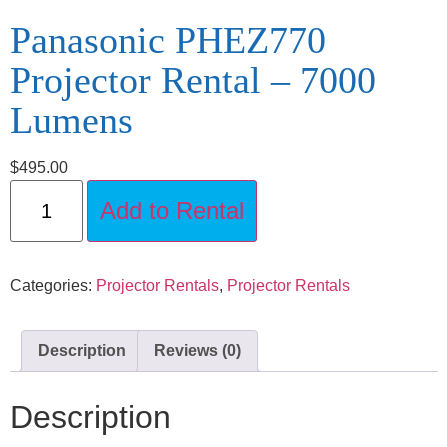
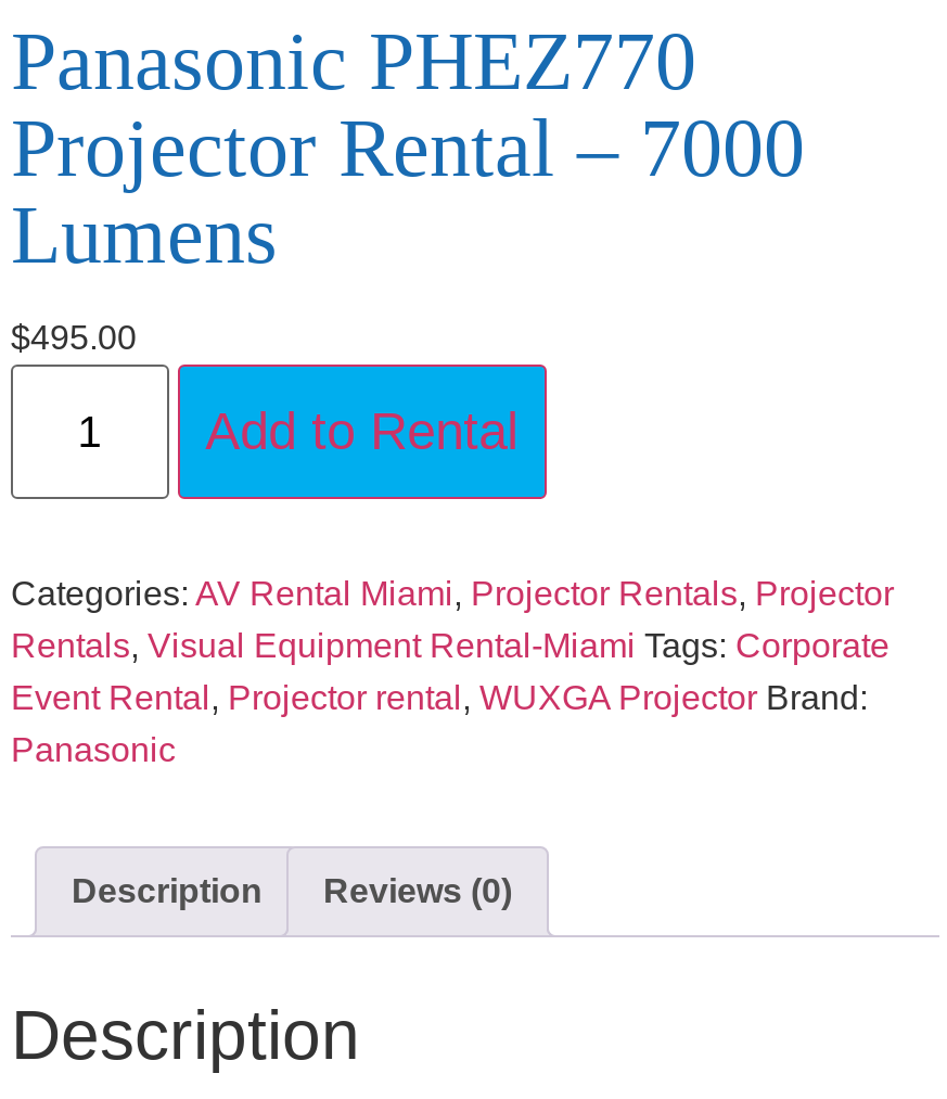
- Categories: Projector Rentals, Projector Rentals
+ Categories: AV Rental Miami, Projector Rentals, Projector
+ Rentals, Visual Equipment Rental-Miami Tags: Corporate
+ Event Rental, Projector rental, WUXGA Projector Brand:
+ Panasonic
